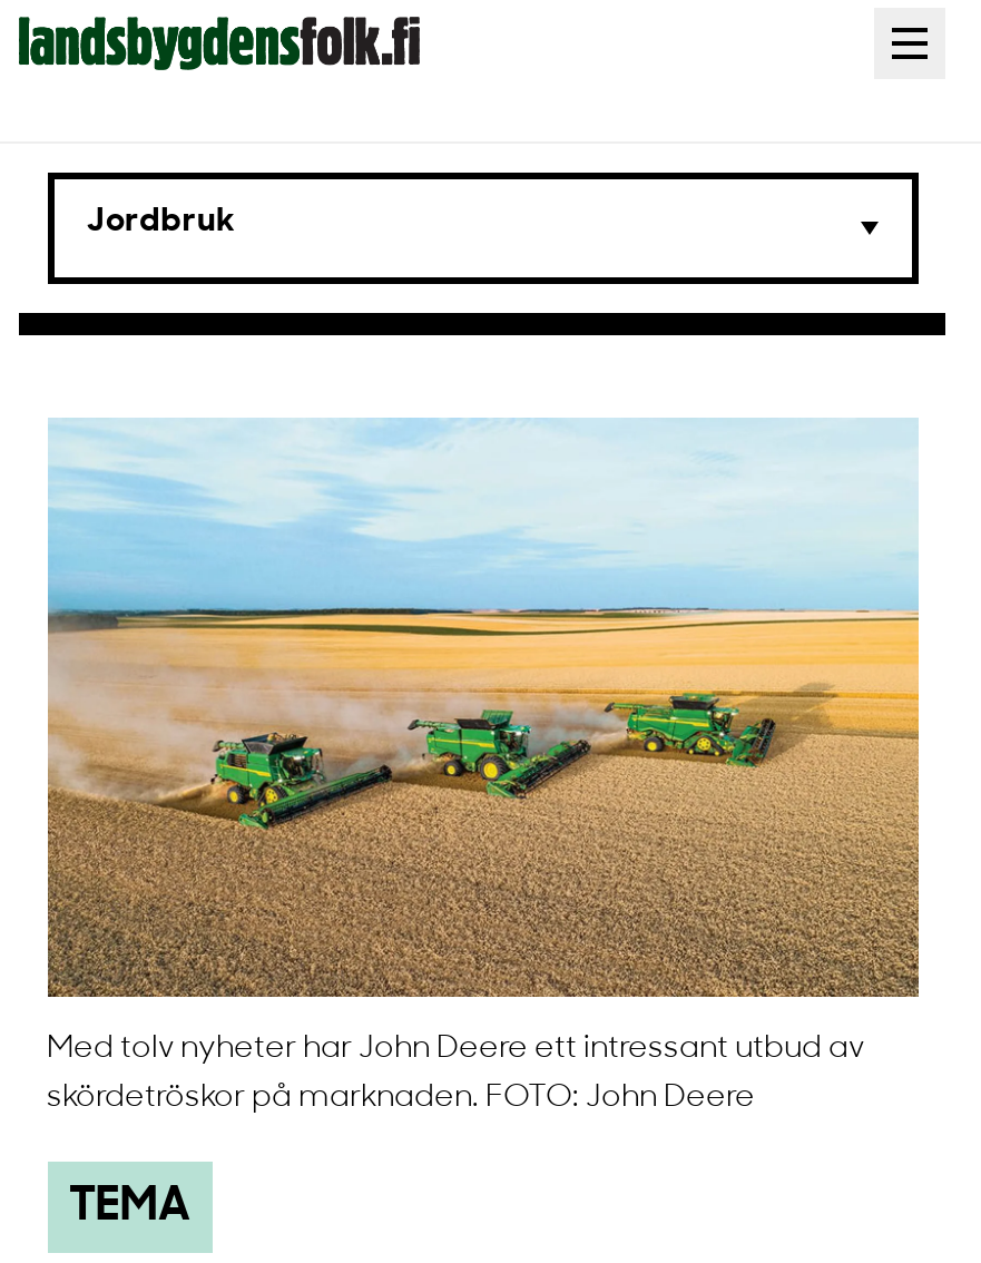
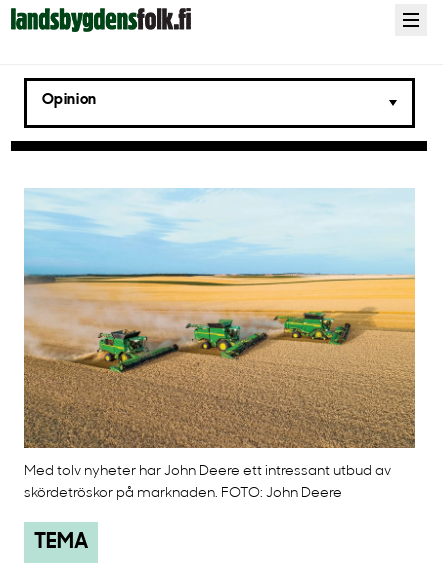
- Jordbruk
+ Opinion
